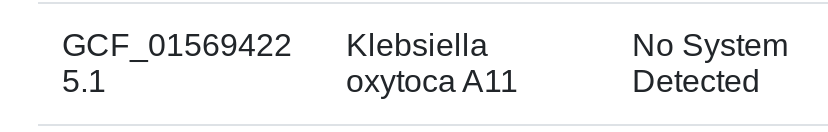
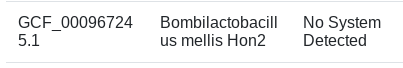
- GCF_01569422
+ GCF_00096724

- Klebsiella
- oxytoca A11
+ Bombilactobacill
+ us mellis Hon2
